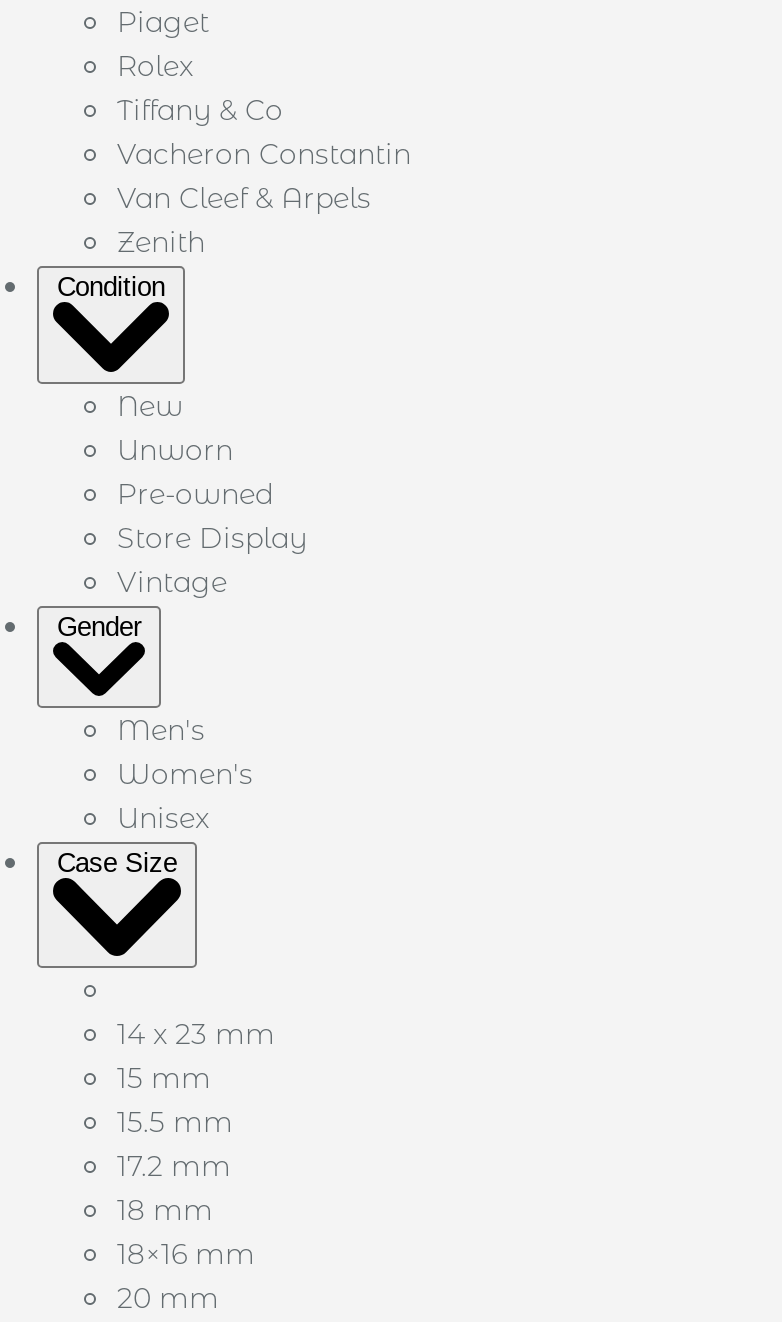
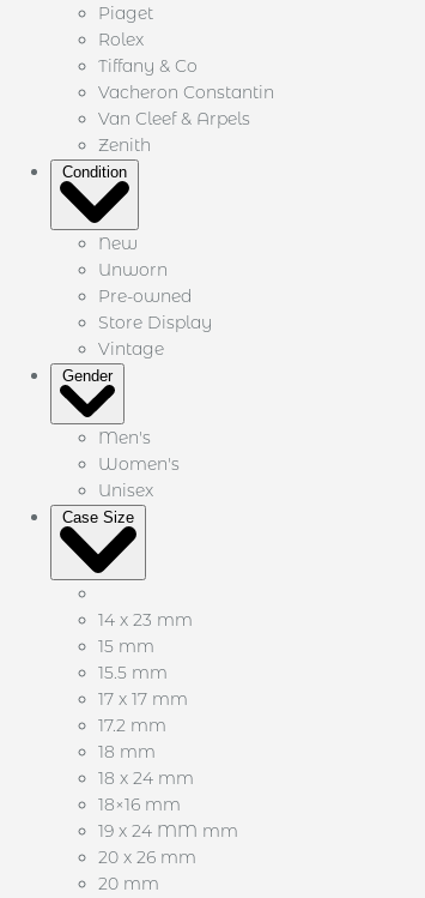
+ 17 x 17 mm

+ 18 x 24 mm

+ 19 x 24 MM mm
+ 20 x 26 mm
